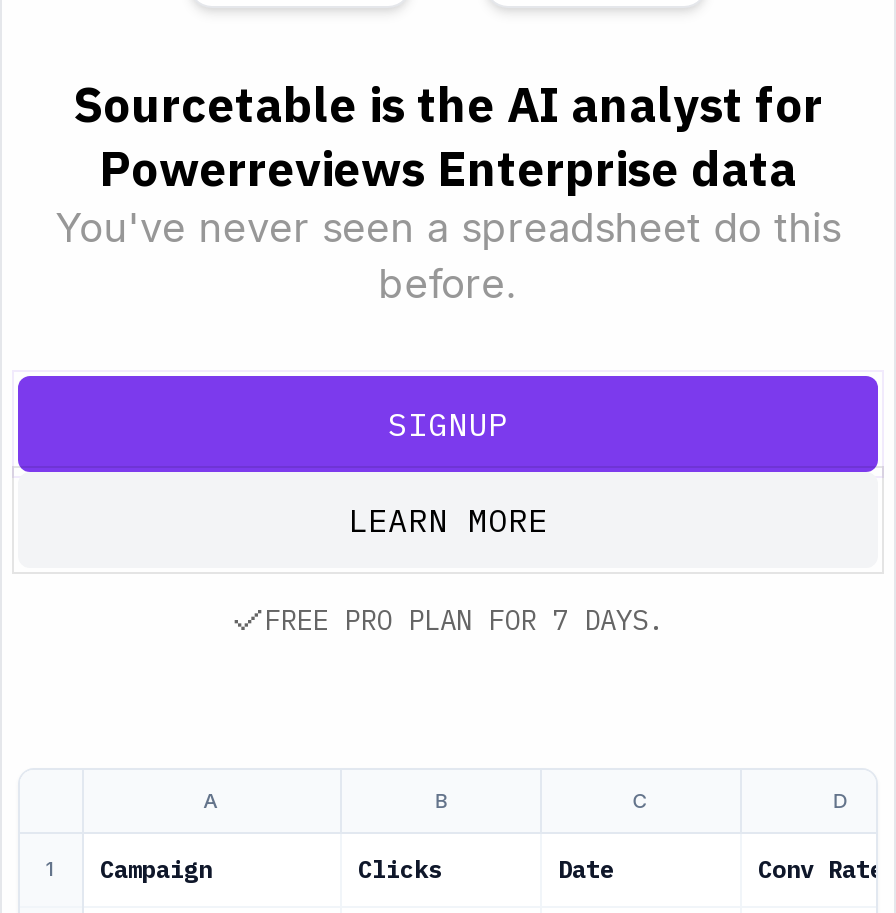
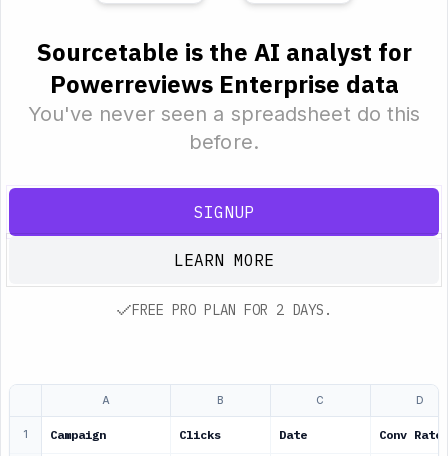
- FREE PRO PLAN FOR 7 DAYS.
+ FREE PRO PLAN FOR 2 DAYS.
